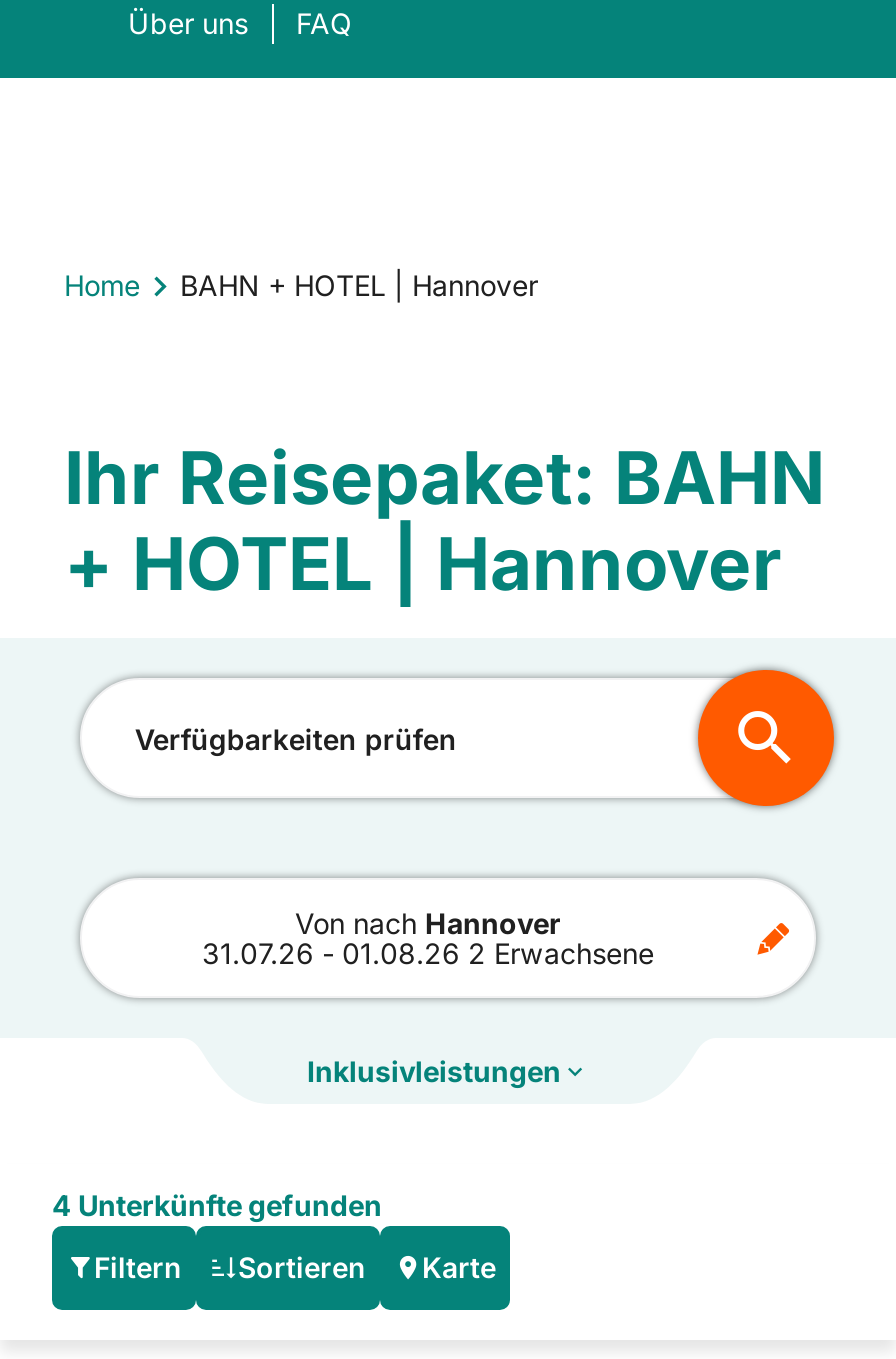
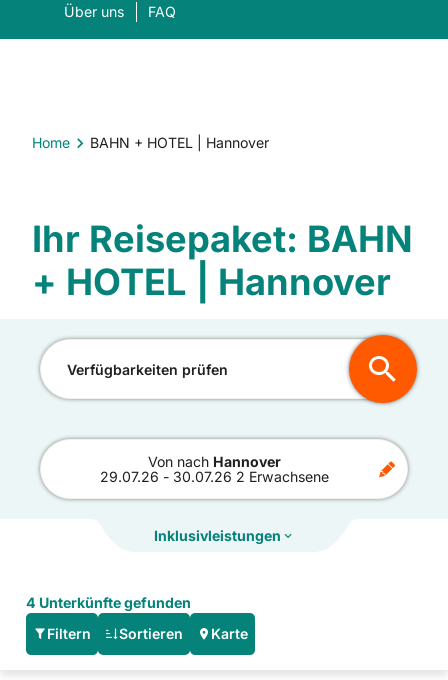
- 31.07.26 - 01.08.26 2 Erwachsene
+ 29.07.26 - 30.07.26 2 Erwachsene
